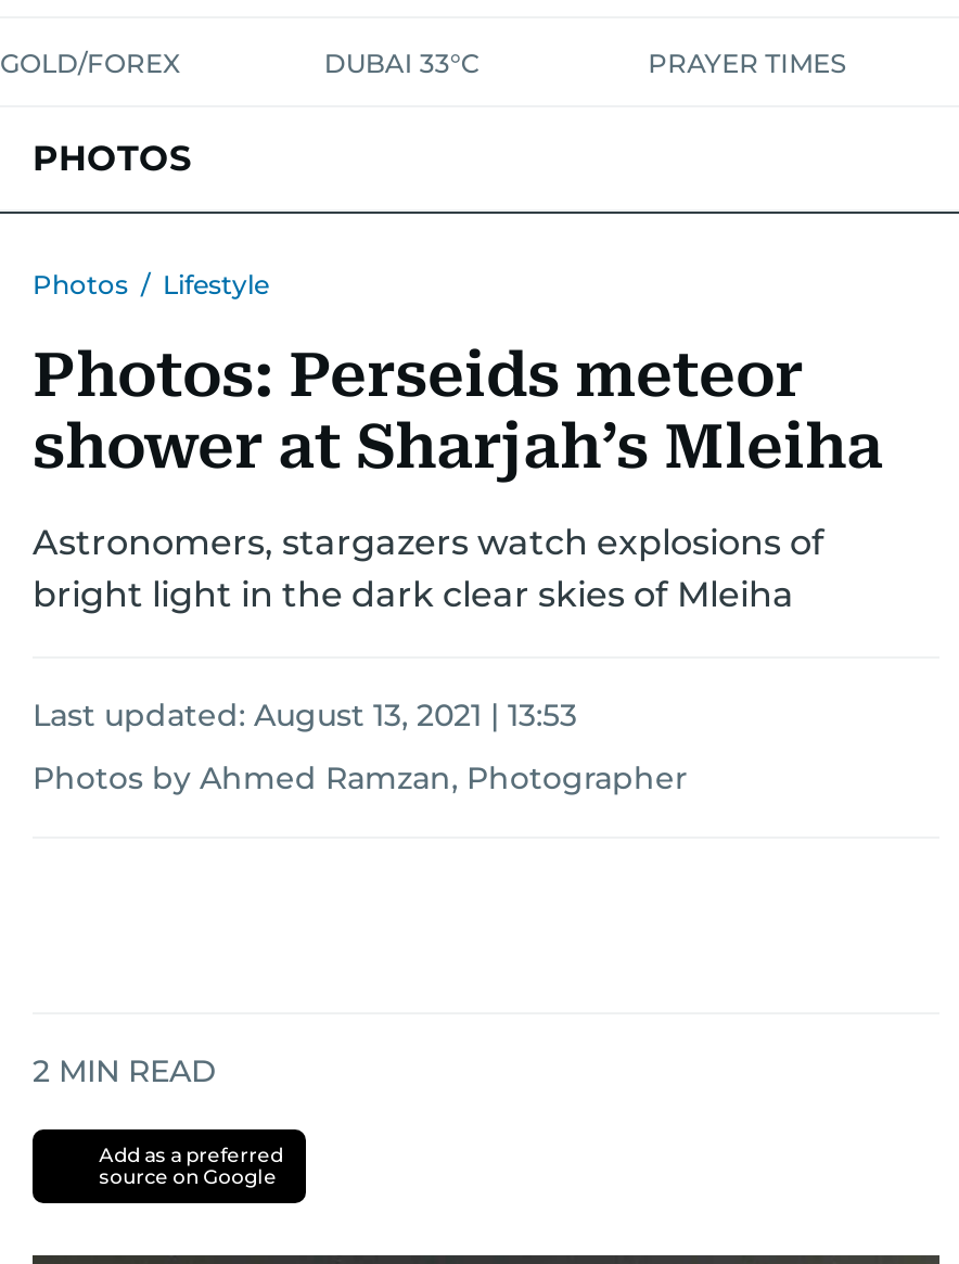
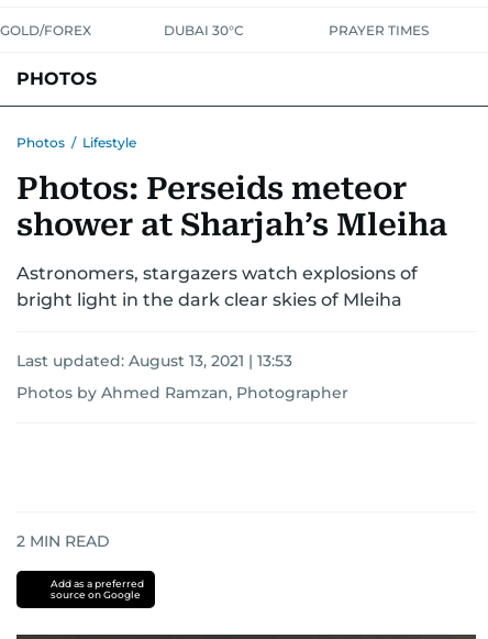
- DUBAI 33°C
+ DUBAI 30°C
